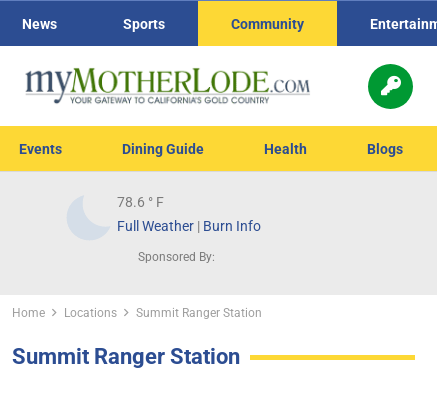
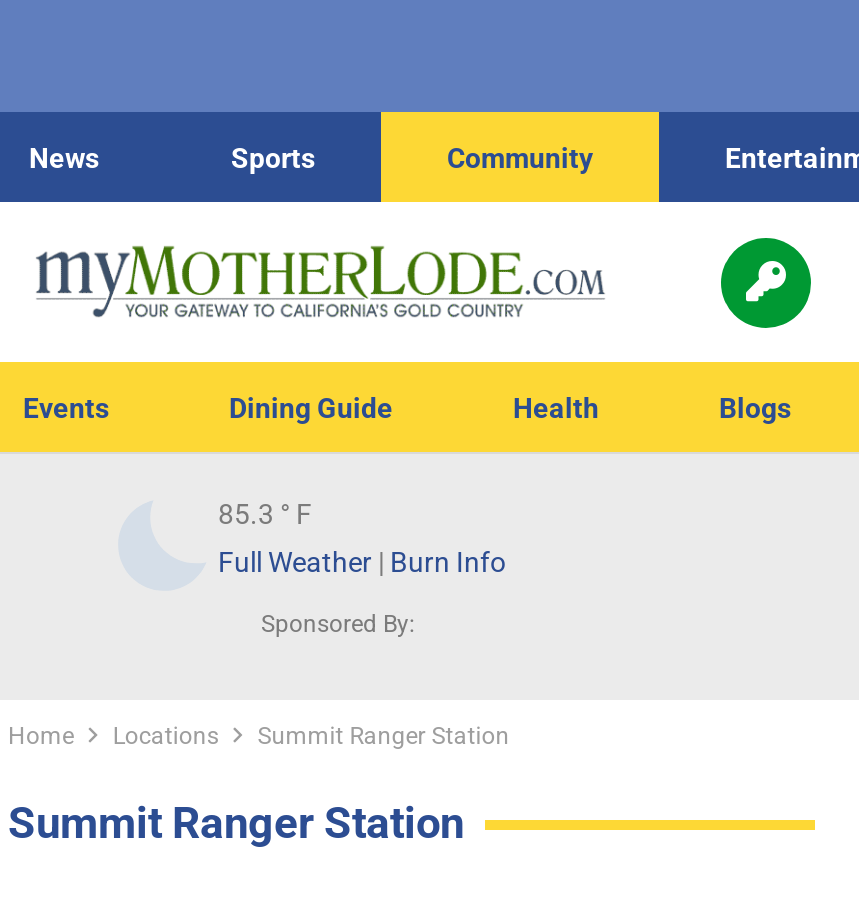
- 78.6 ° F
+ 85.3 ° F
